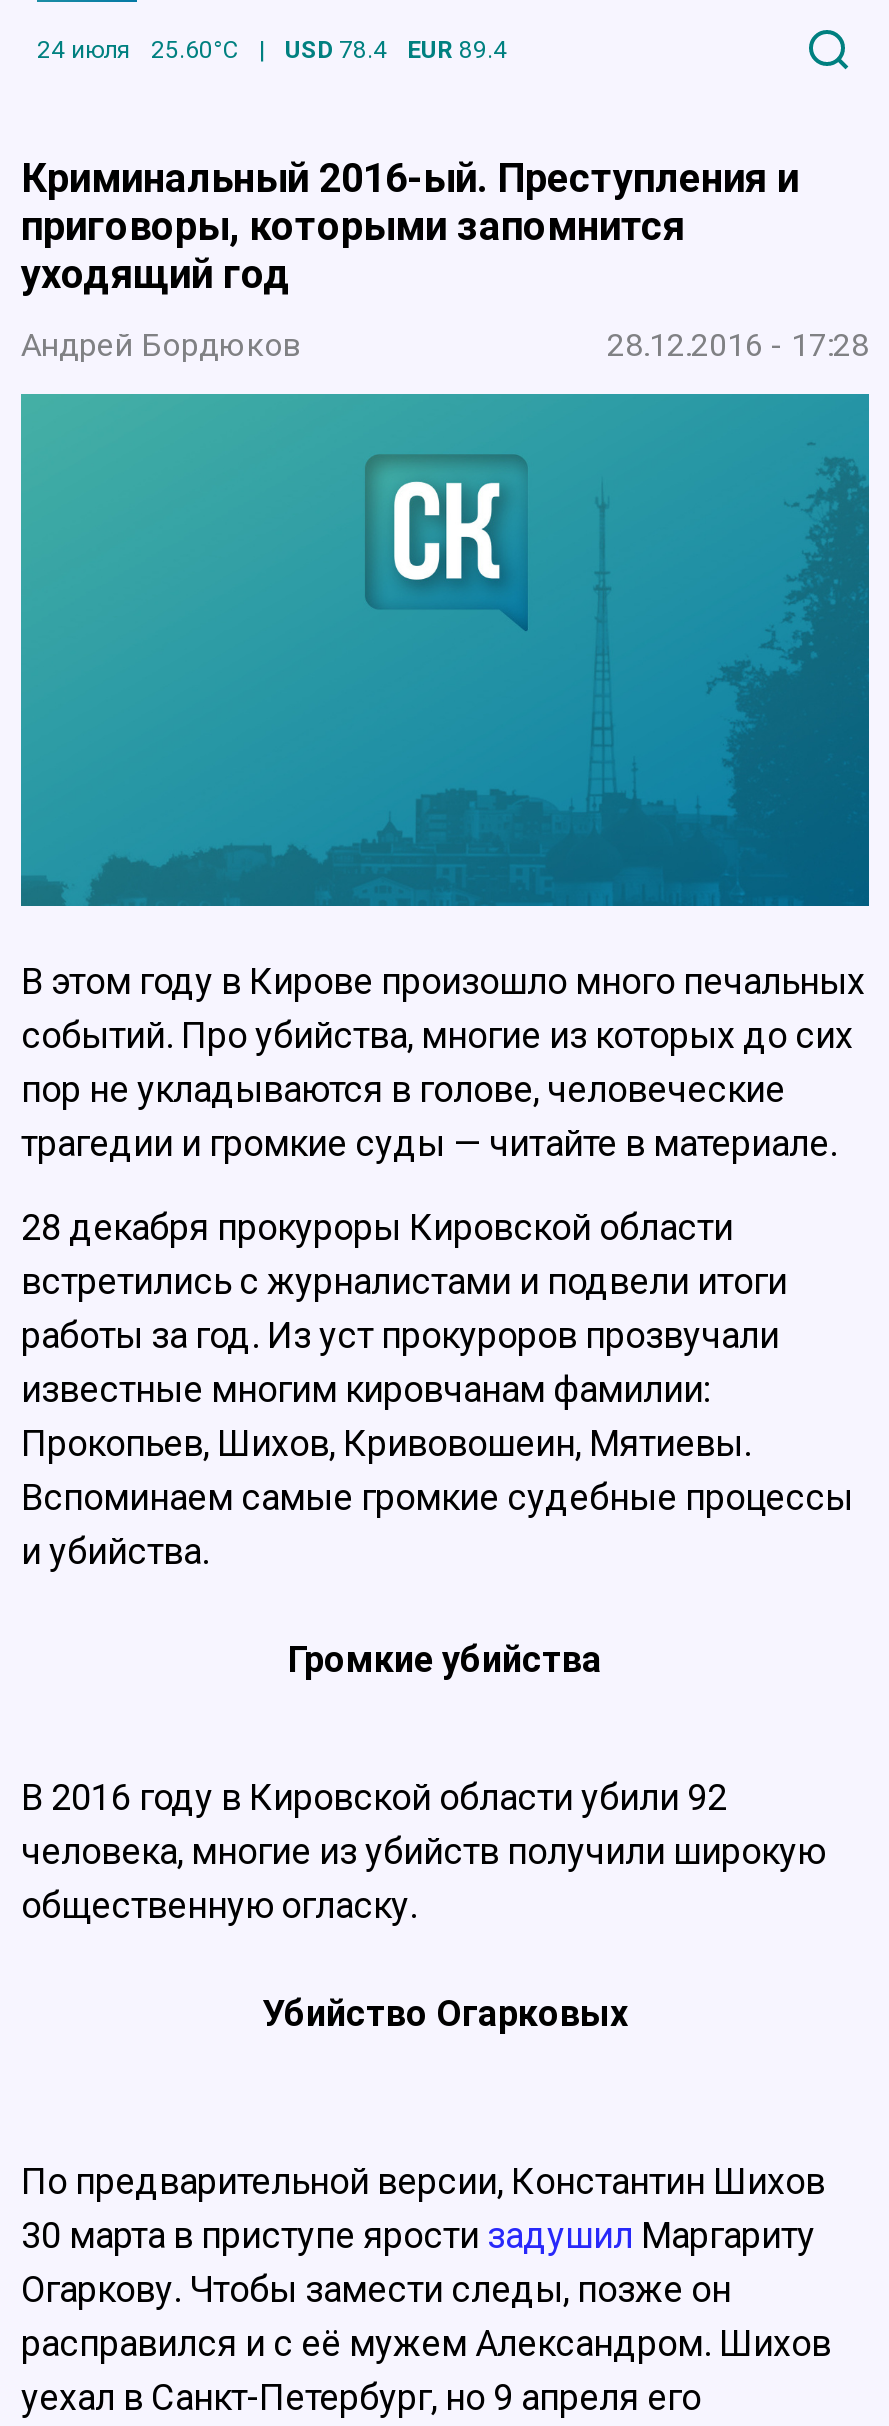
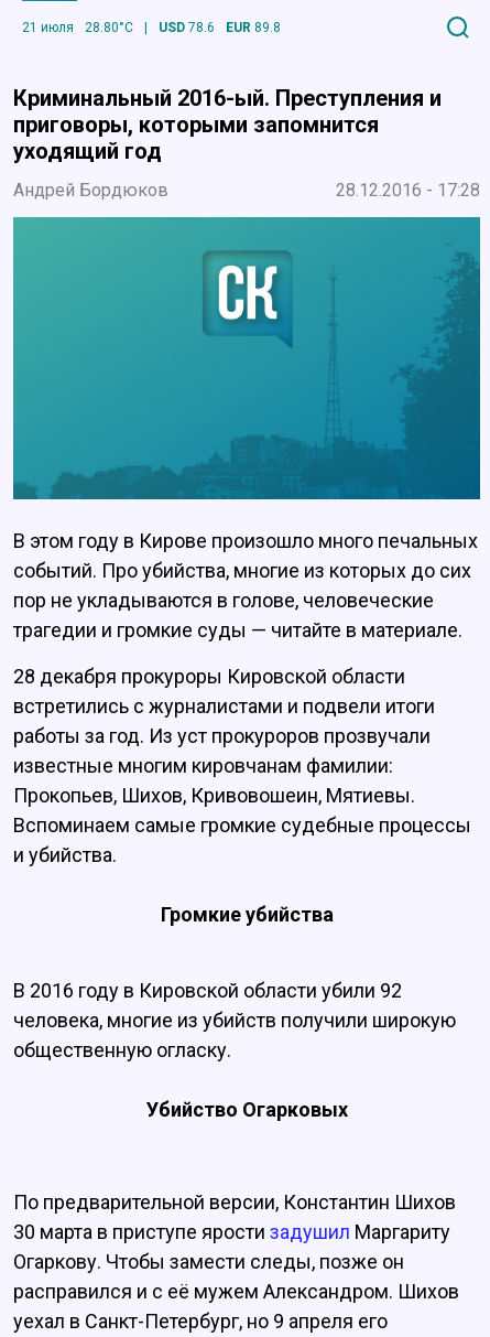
- 24 июля
- 25.60°C
+ 21 июля
+ 28.80°C

- USD 78.4
+ USD 78.6

- EUR 89.4
+ EUR 89.8
